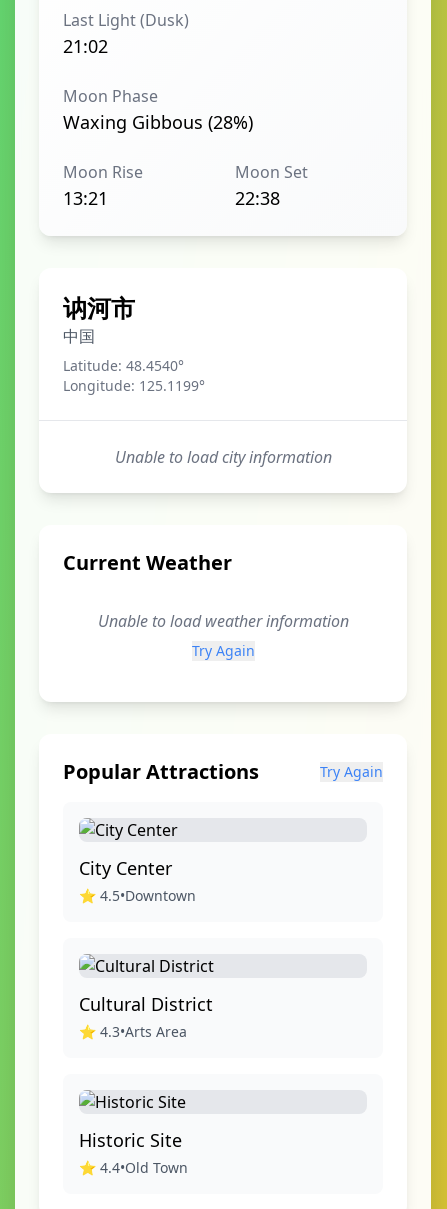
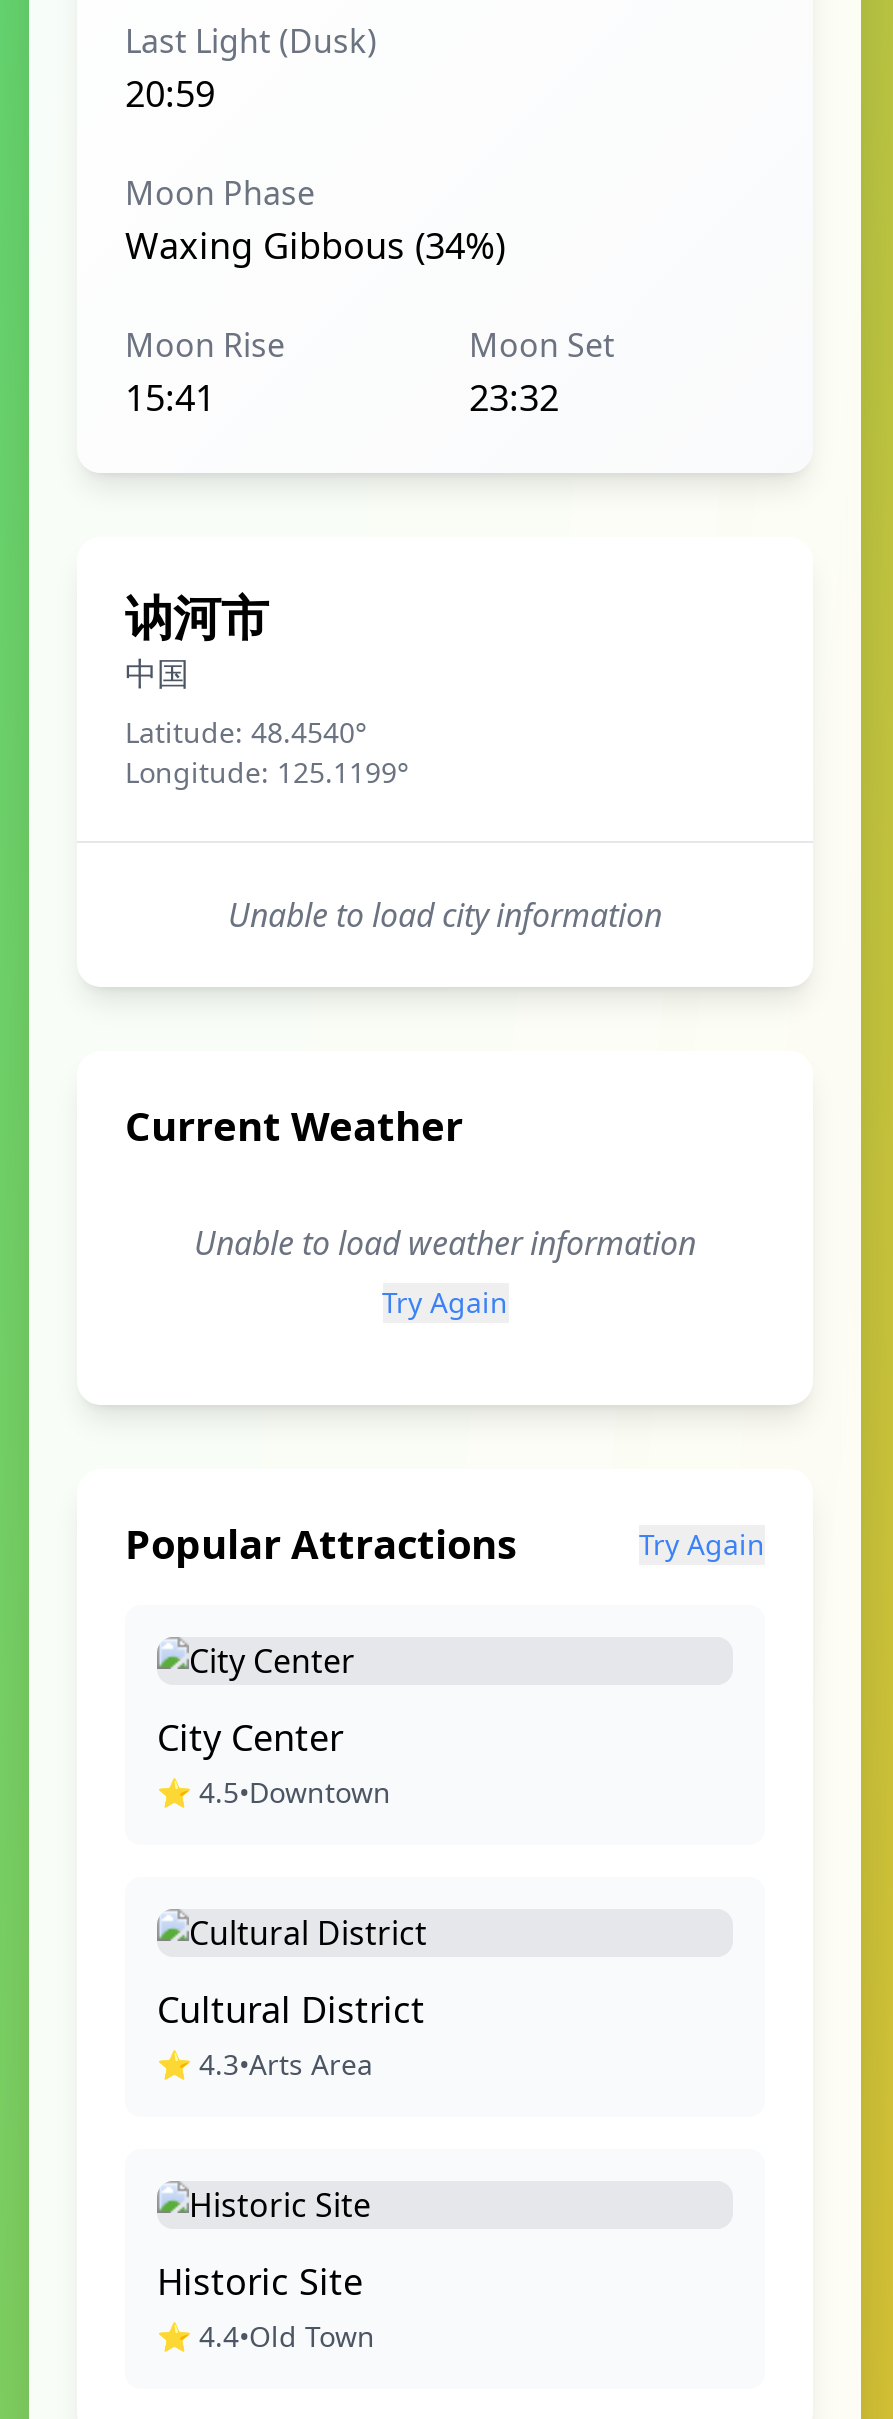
- 21:02
+ 20:59

- Waxing Gibbous (28%)
+ Waxing Gibbous (34%)

- 13:21
+ 15:41

- 22:38
+ 23:32
